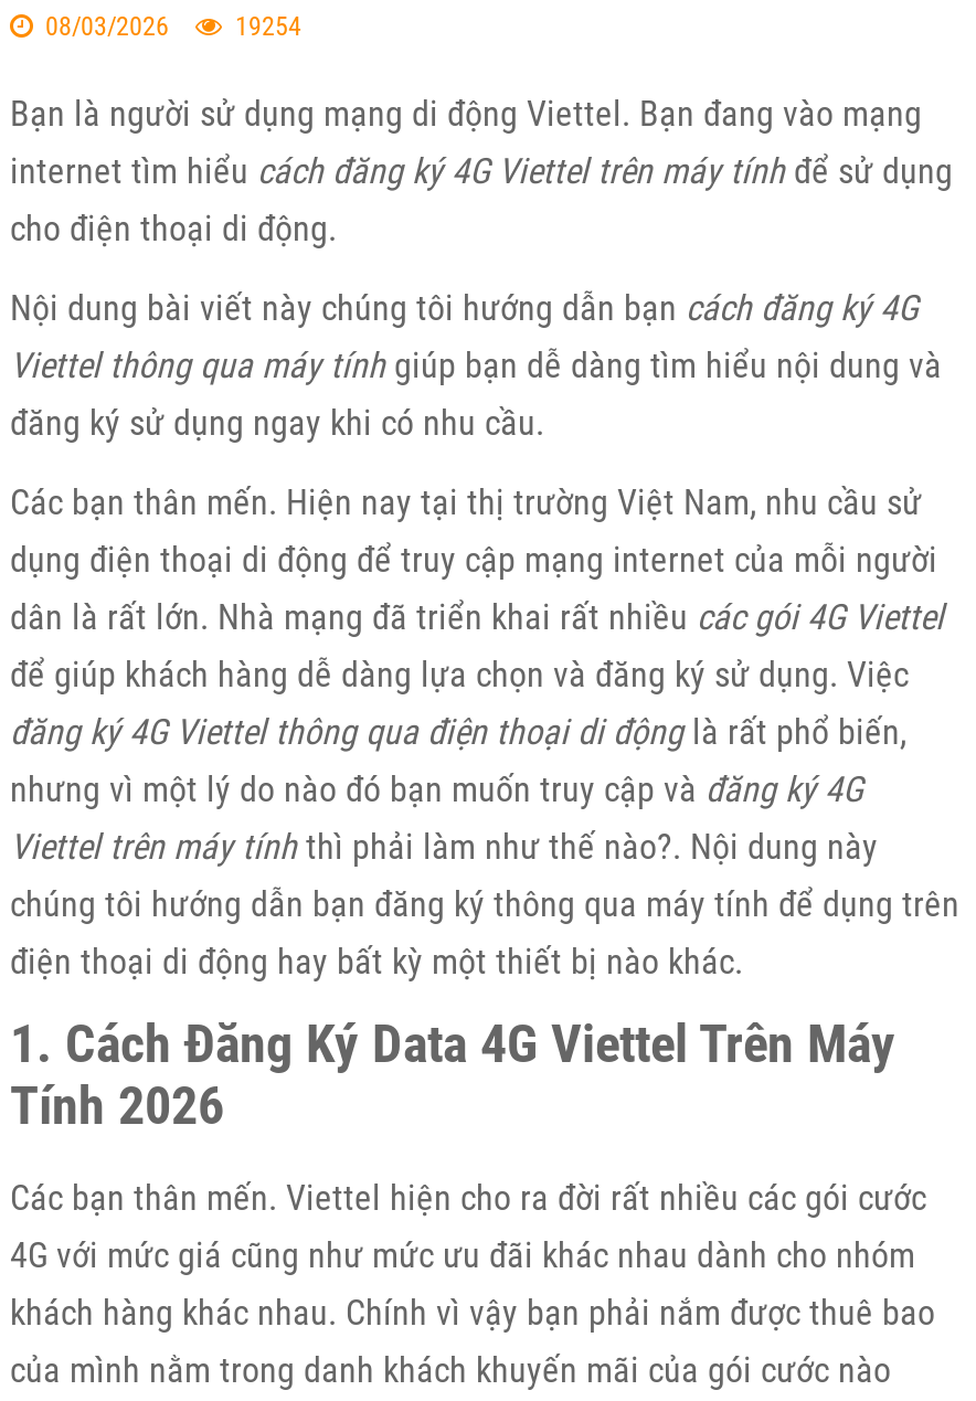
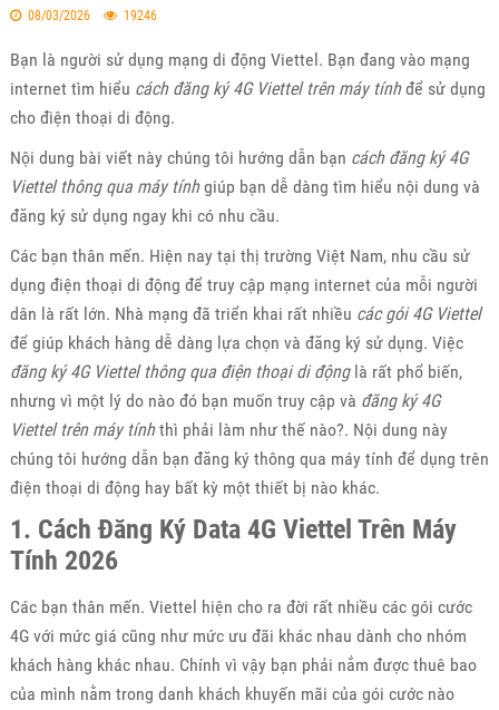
- 08/03/2026 19254
+ 08/03/2026 19246
